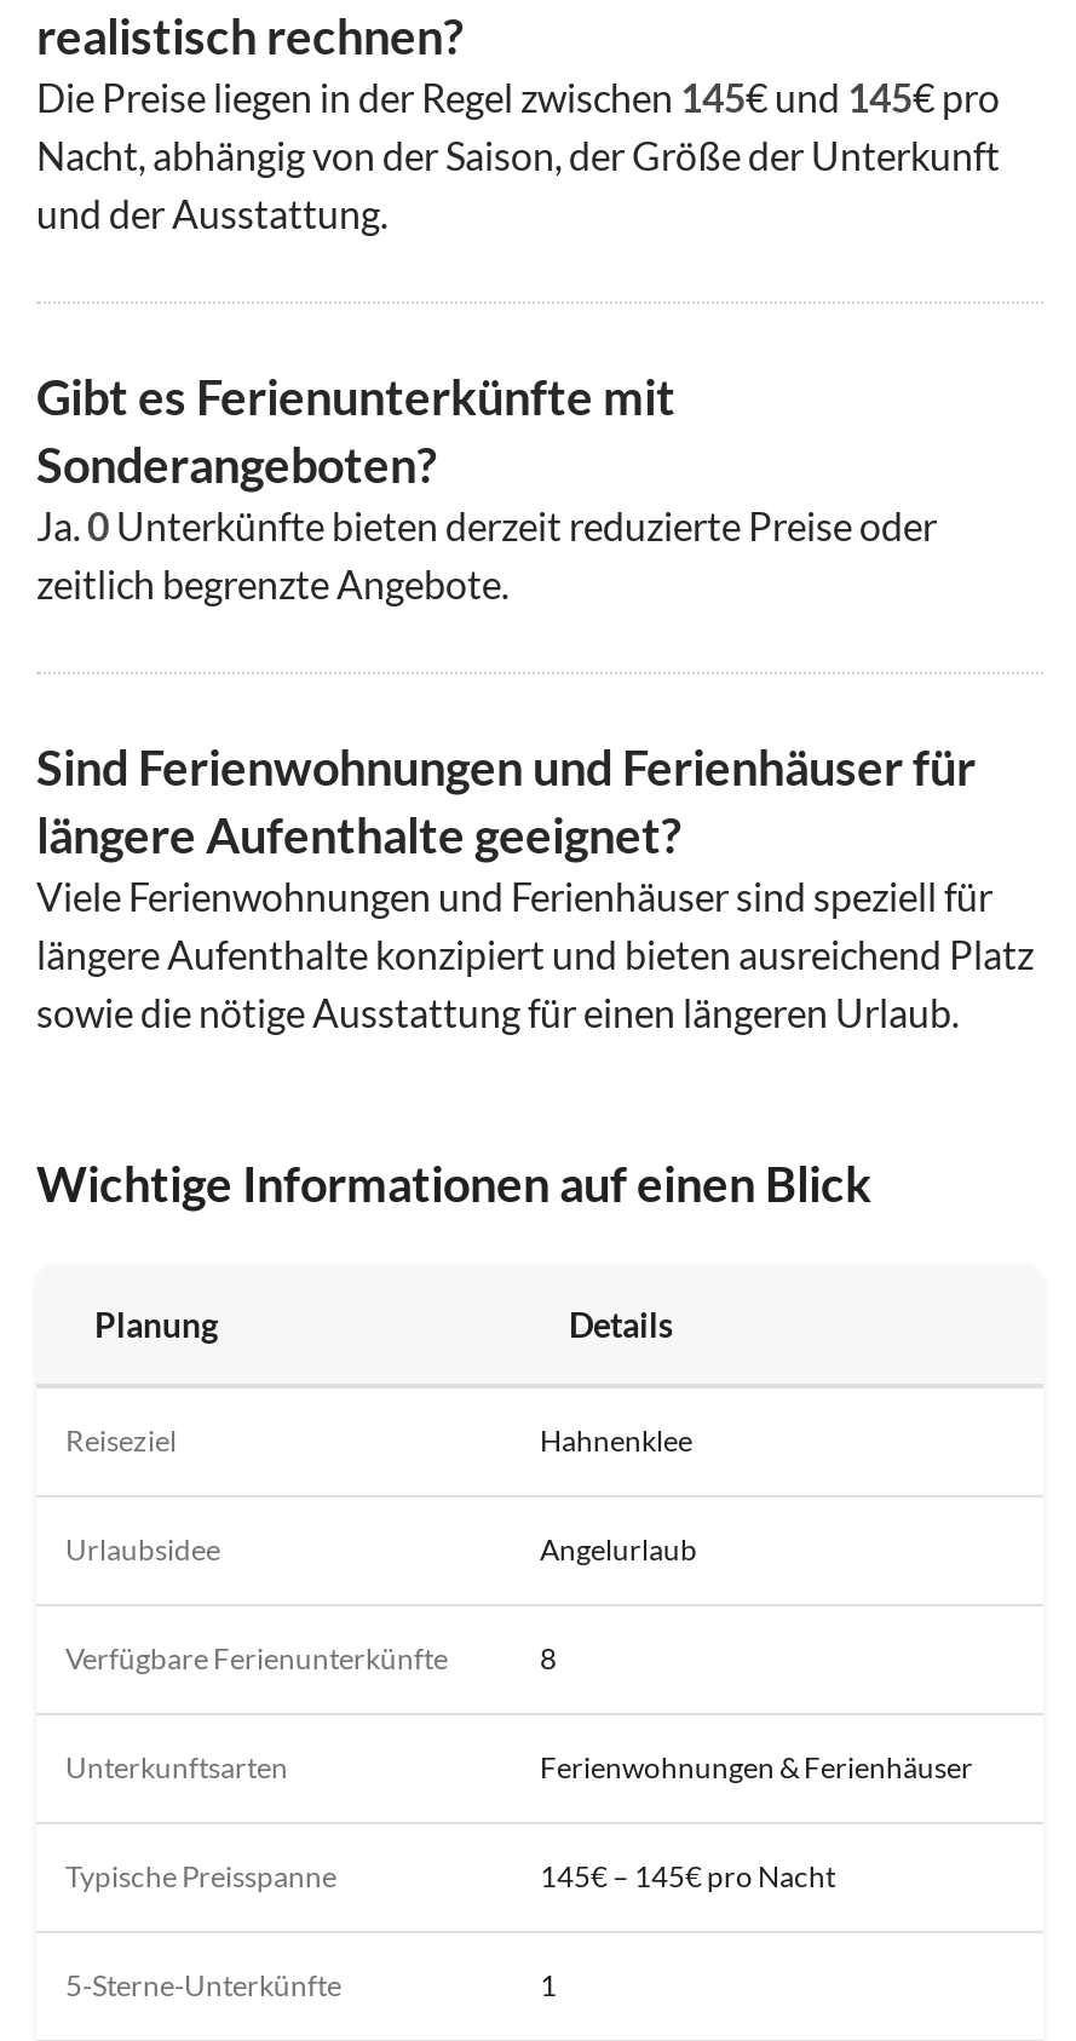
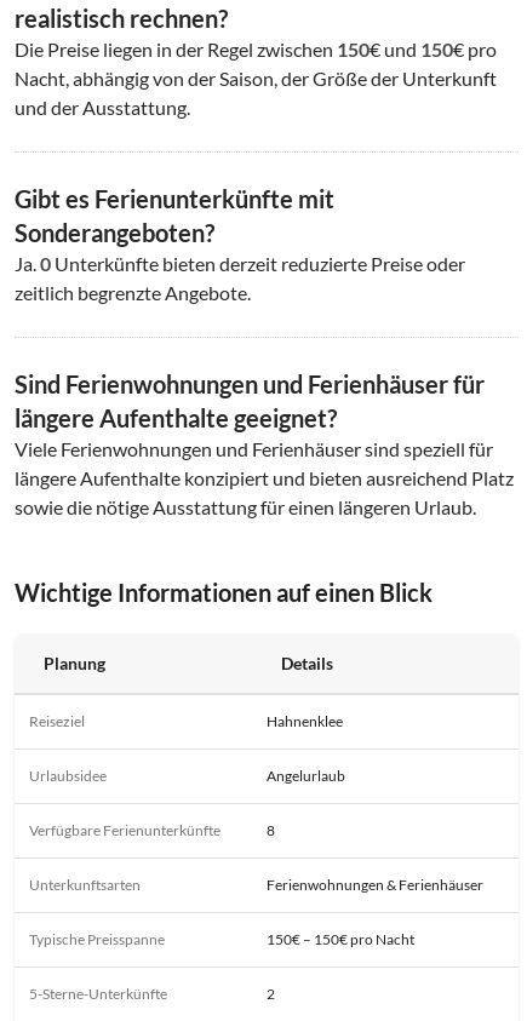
- Die Preise liegen in der Regel zwischen 145€ und 145€ pro
+ Die Preise liegen in der Regel zwischen 150€ und 150€ pro

- 145€ – 145€ pro Nacht
+ 150€ – 150€ pro Nacht

- 1
+ 2
